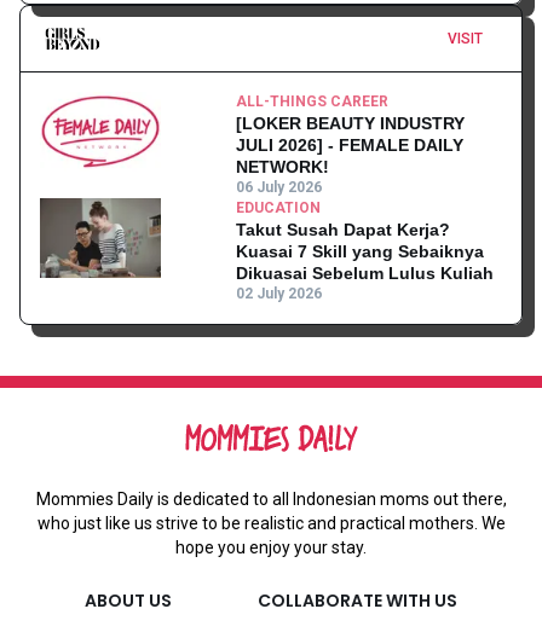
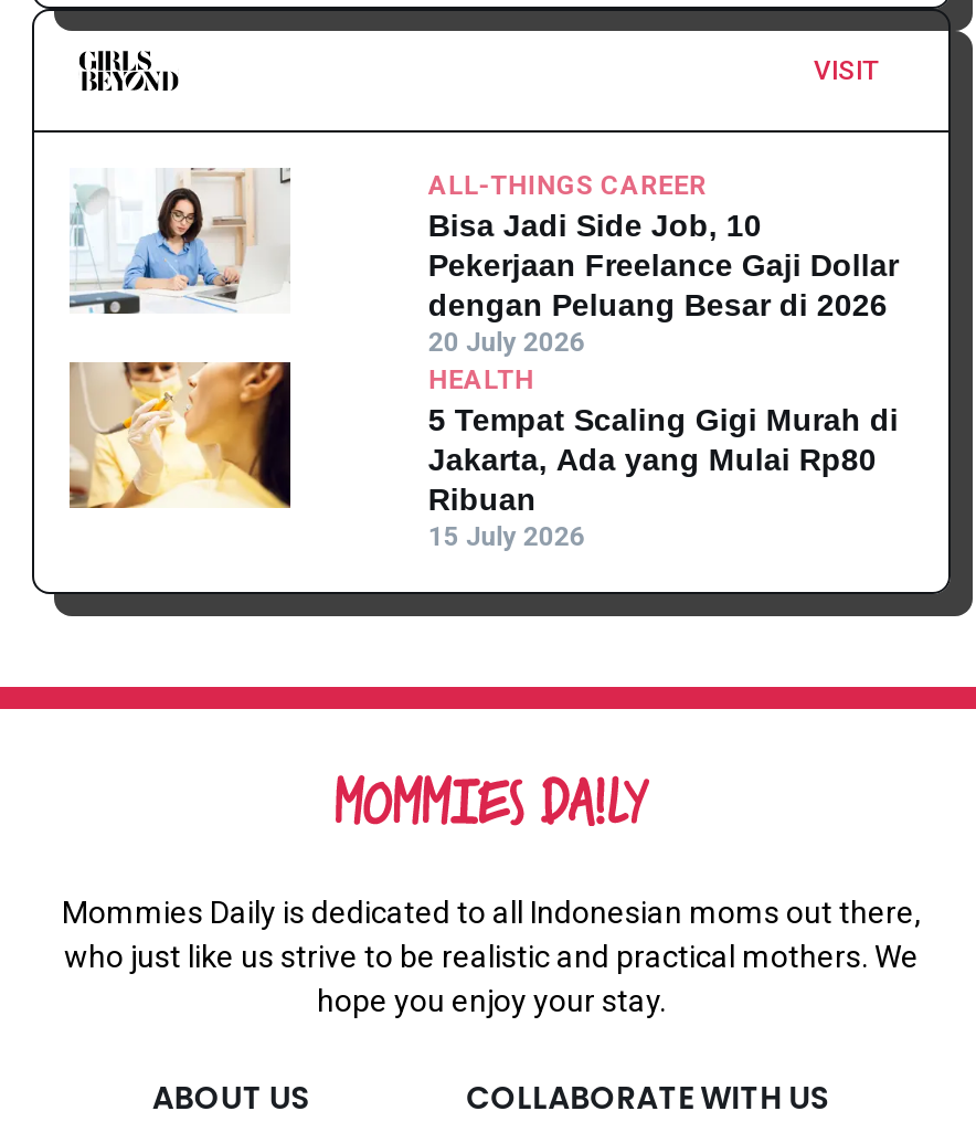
- [image]
+ [image]

- [LOKER BEAUTY INDUSTRY
- JULI 2026] - FEMALE DAILY
- NETWORK!
- 06 July 2026
- EDUCATION
- Takut Susah Dapat Kerja?
- Kuasai 7 Skill yang Sebaiknya
- Dikuasai Sebelum Lulus Kuliah
- 02 July 2026
+ Bisa Jadi Side Job, 10
+ Pekerjaan Freelance Gaji Dollar
+ dengan Peluang Besar di 2026
+ 20 July 2026
+ HEALTH
+ 5 Tempat Scaling Gigi Murah di
+ Jakarta, Ada yang Mulai Rp80
+ Ribuan
+ 15 July 2026

- [image]
+ [image]
